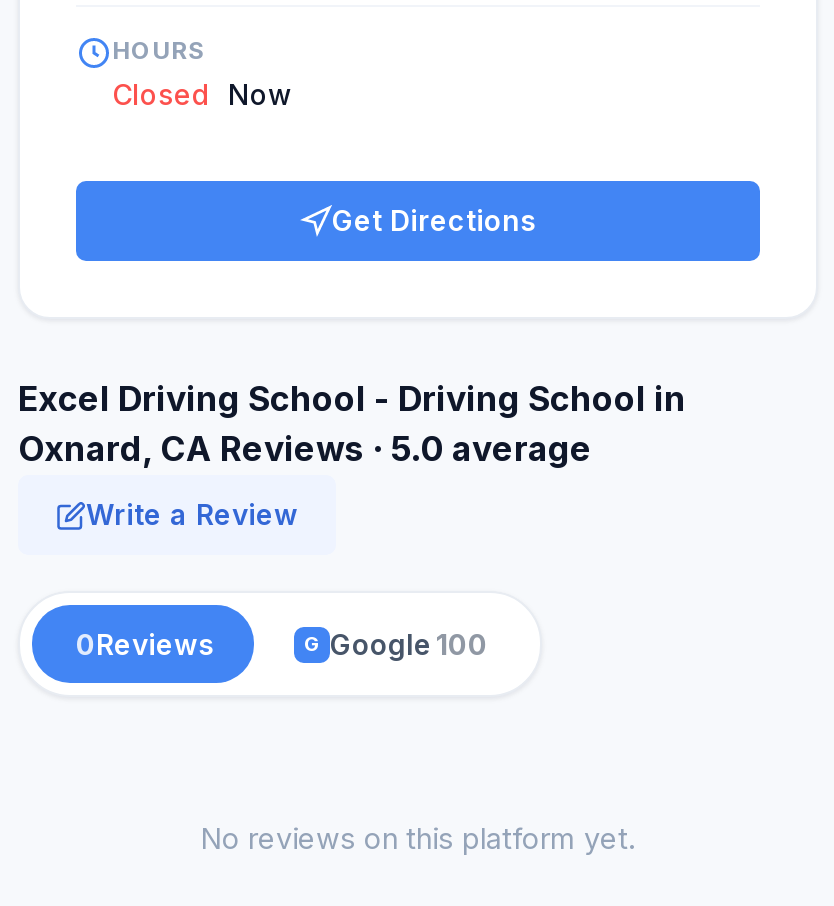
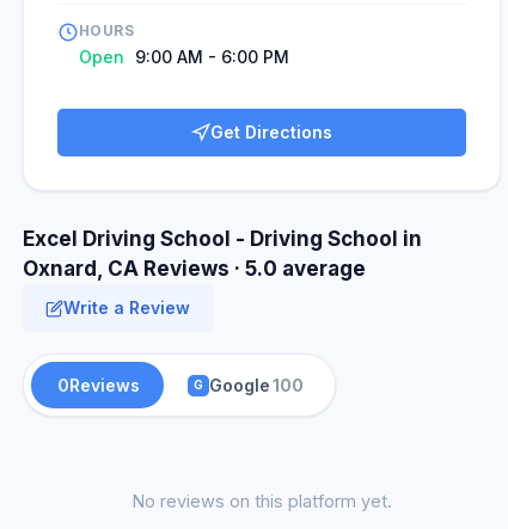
- Closed Now
+ Open 9:00 AM - 6:00 PM
